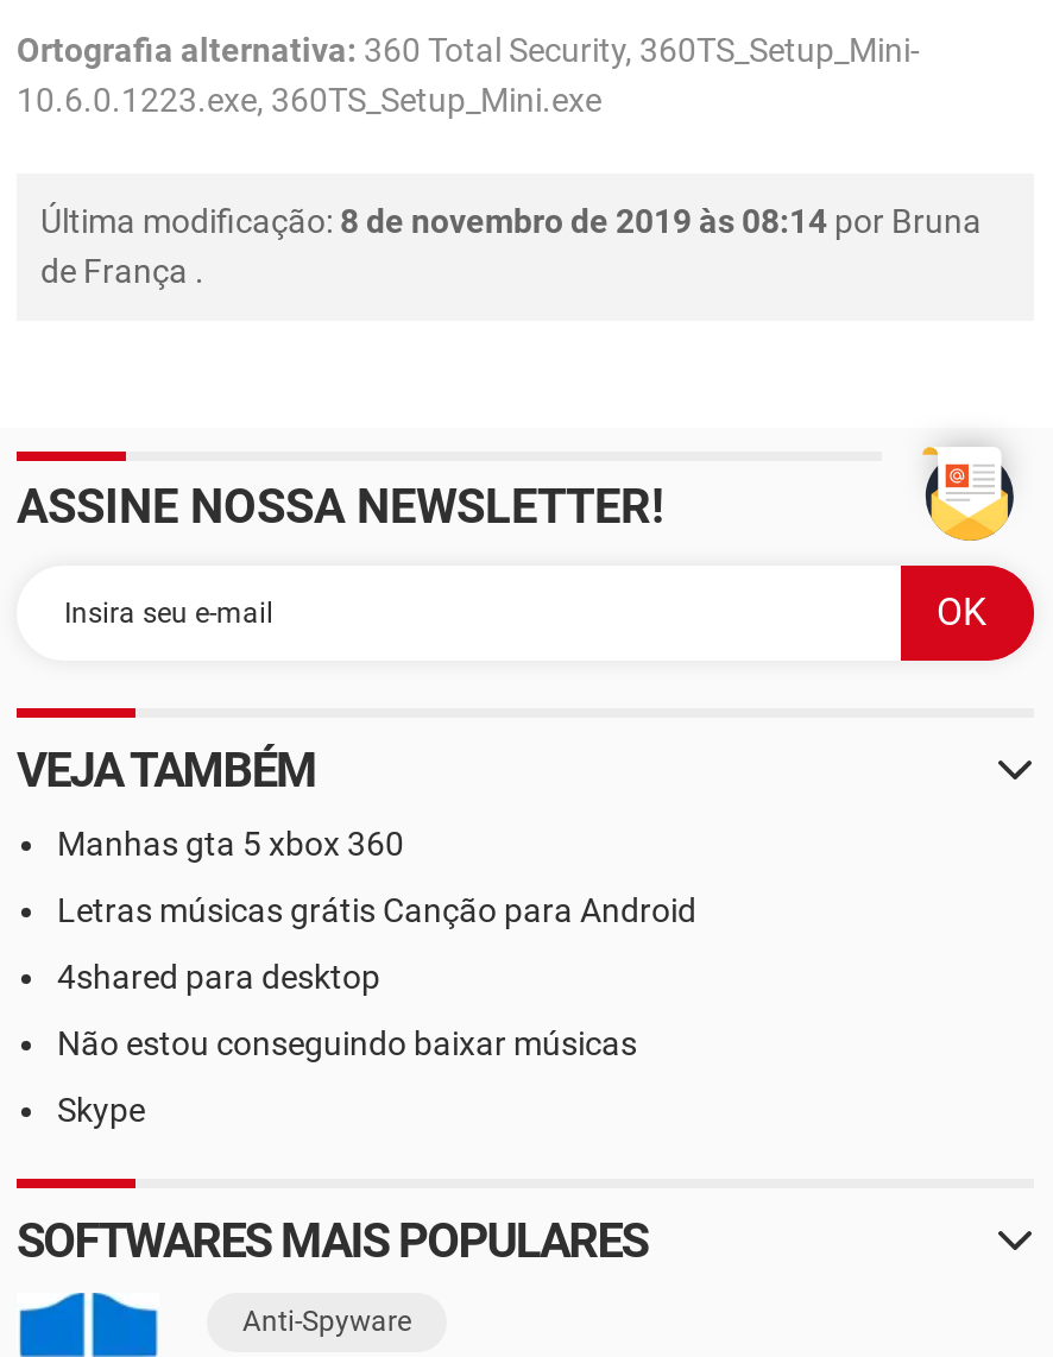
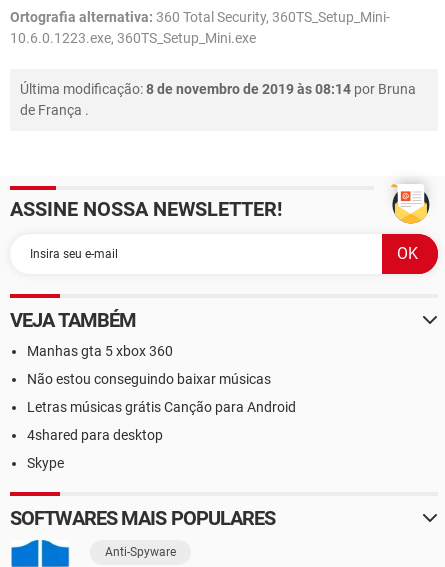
moved down: Letras músicas grátis Canção para Android | 4shared para desktop

moved up: Não estou conseguindo baixar músicas
